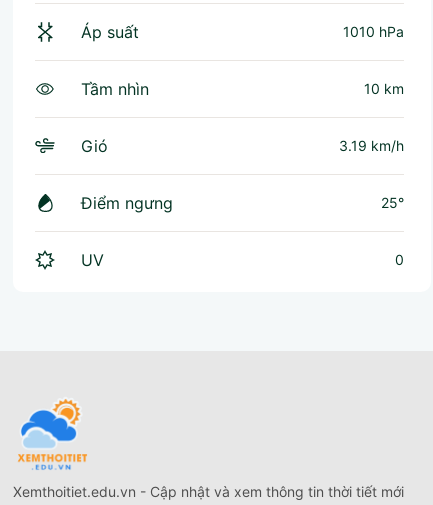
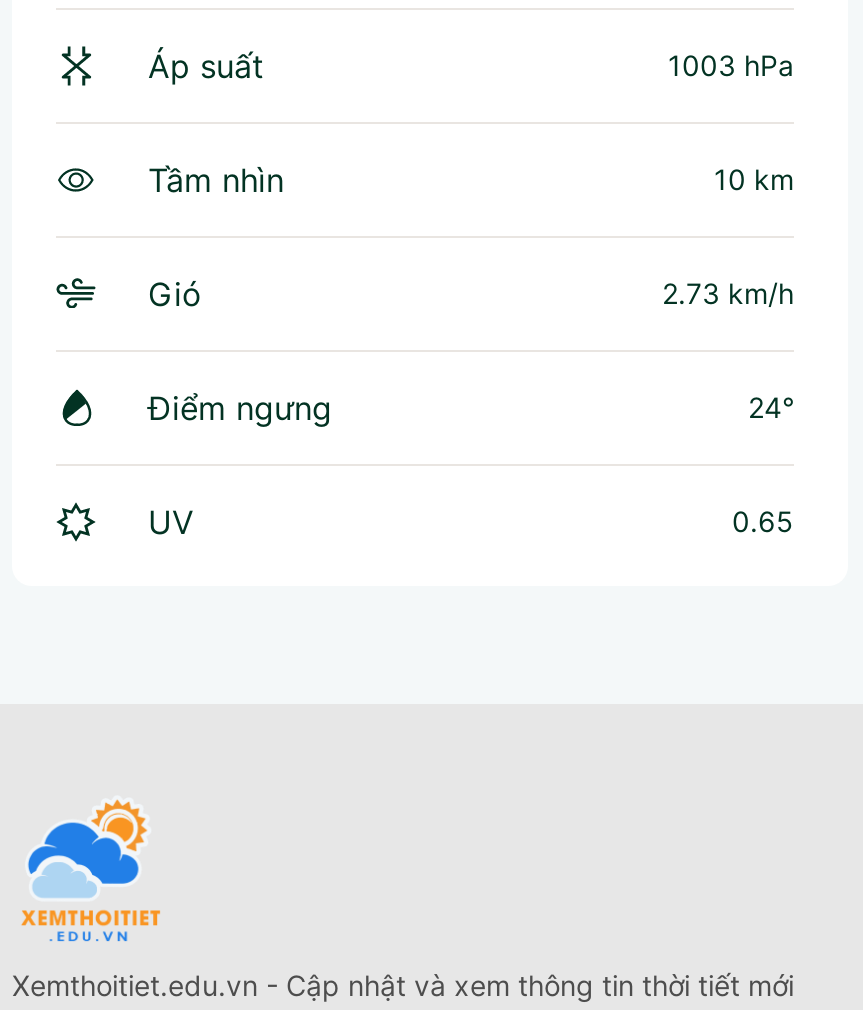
- 1010 hPa
+ 1003 hPa

- 3.19 km/h
+ 2.73 km/h

- 25°
+ 24°

- 0
+ 0.65
